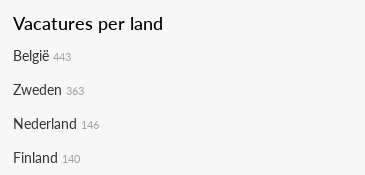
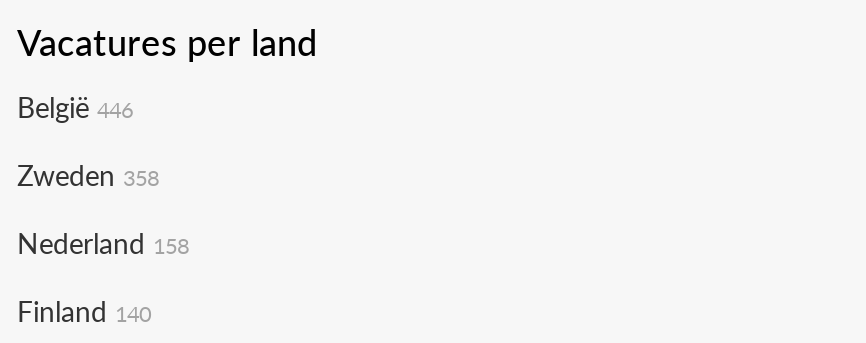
- België 443
+ België 446

- Zweden 363
+ Zweden 358

- Nederland 146
+ Nederland 158
